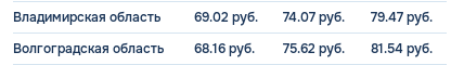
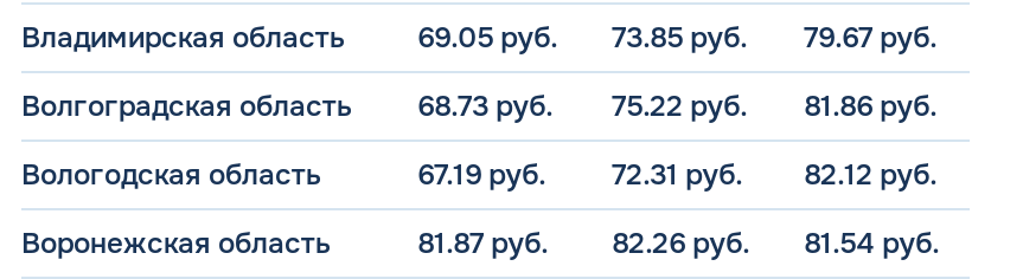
- 69.02 руб.
+ 69.05 руб.

- 74.07 руб.
+ 73.85 руб.

- 79.47 руб.
+ 79.67 руб.

- 68.16 руб.
- 75.62 руб.
+ 68.73 руб.
+ 75.22 руб.
+ 81.86 руб.
+ Вологодская область
+ 67.19 руб.
+ 72.31 руб.
+ 82.12 руб.
+ Воронежская область
+ 81.87 руб.
+ 82.26 руб.
